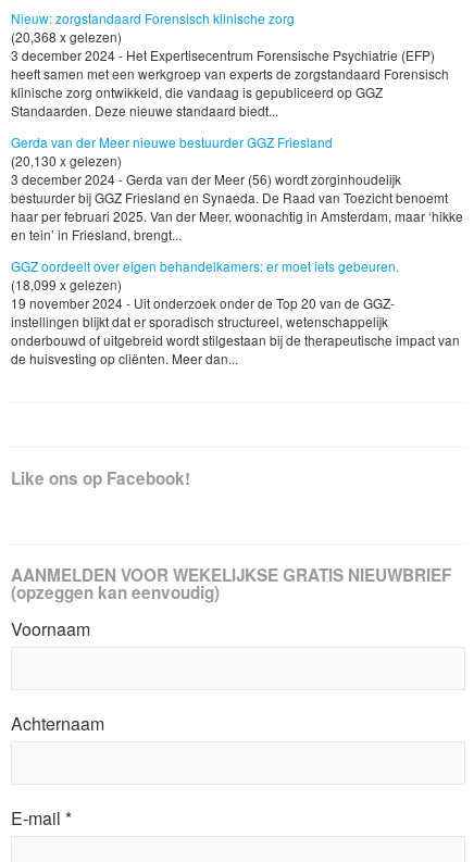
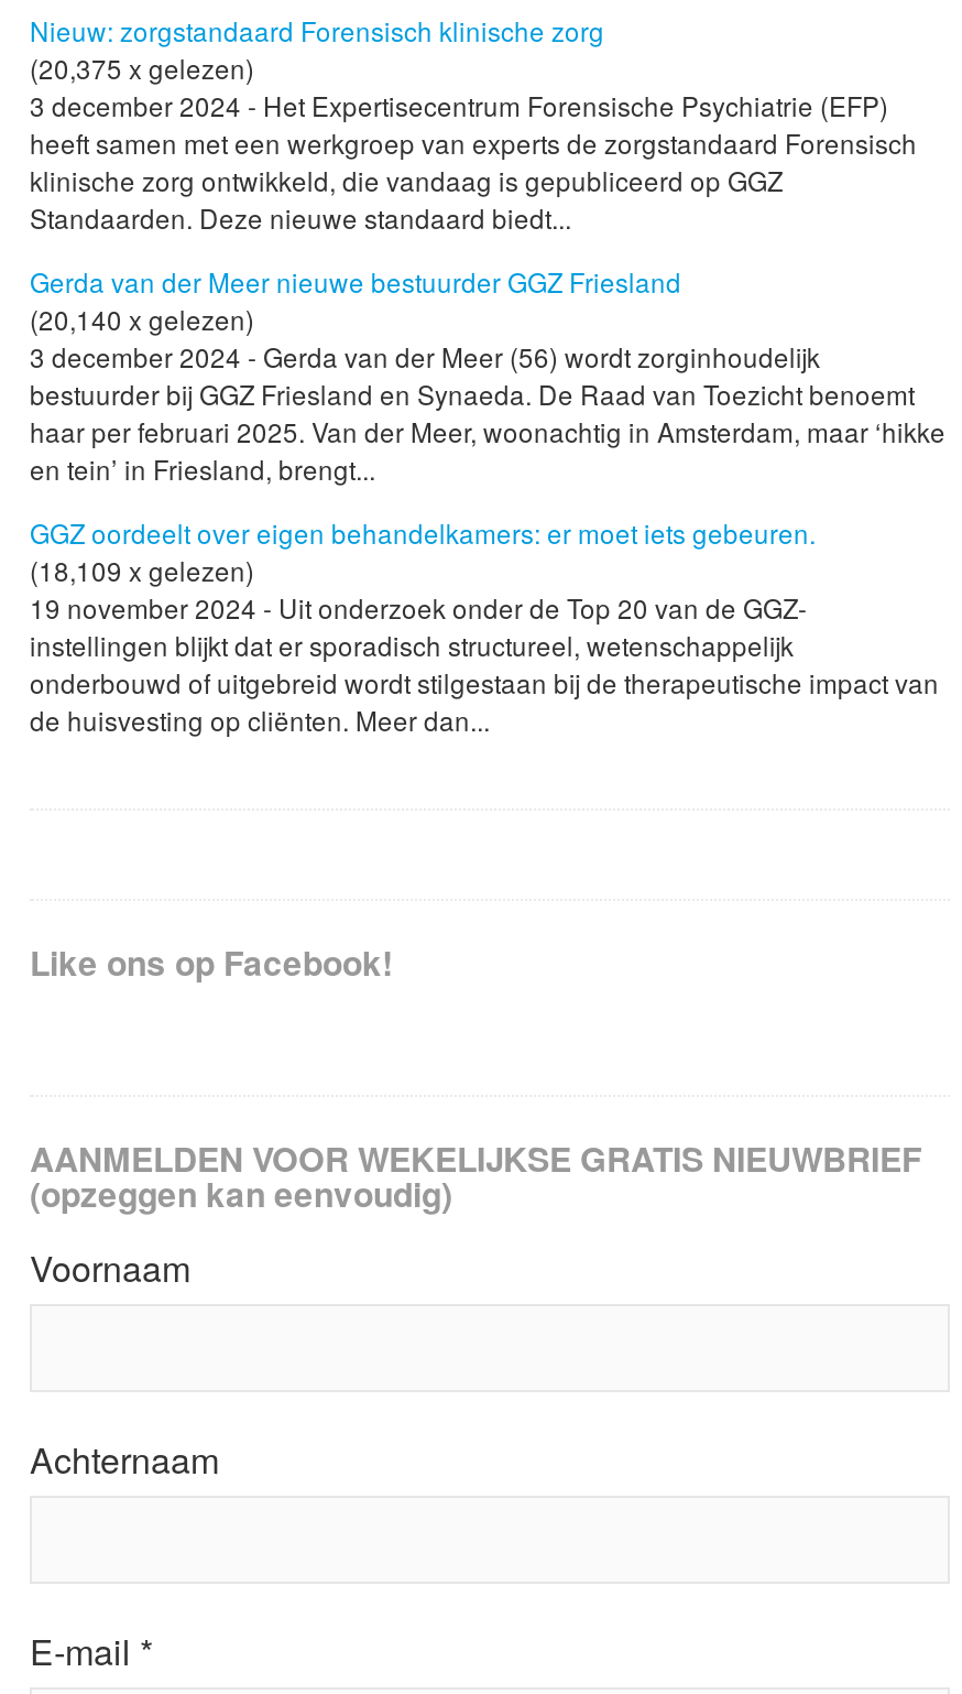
- (20,368 x gelezen)
+ (20,375 x gelezen)

- (20,130 x gelezen)
+ (20,140 x gelezen)

- (18,099 x gelezen)
+ (18,109 x gelezen)
